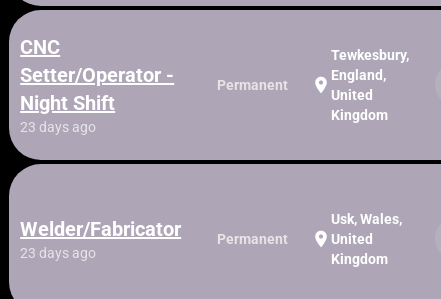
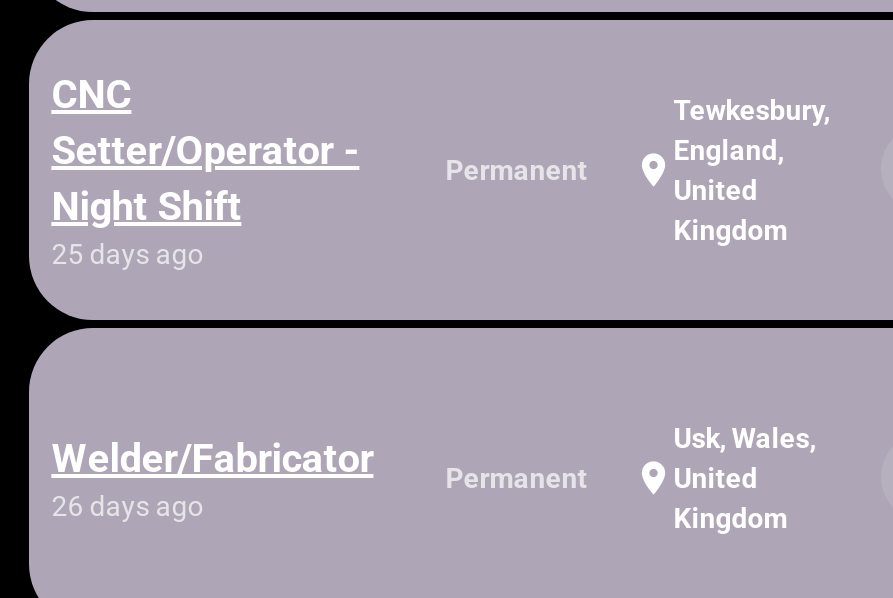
- 23 days ago
+ 25 days ago

- 23 days ago
+ 26 days ago
